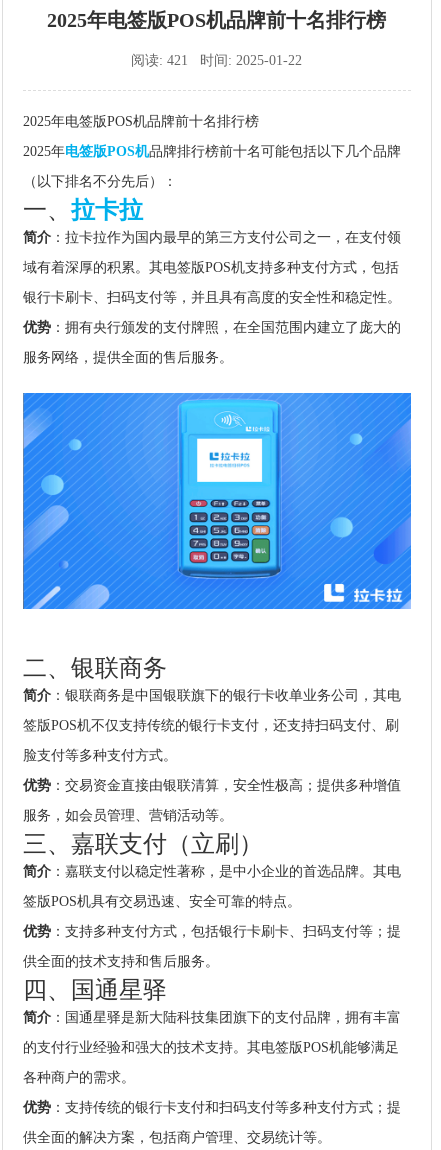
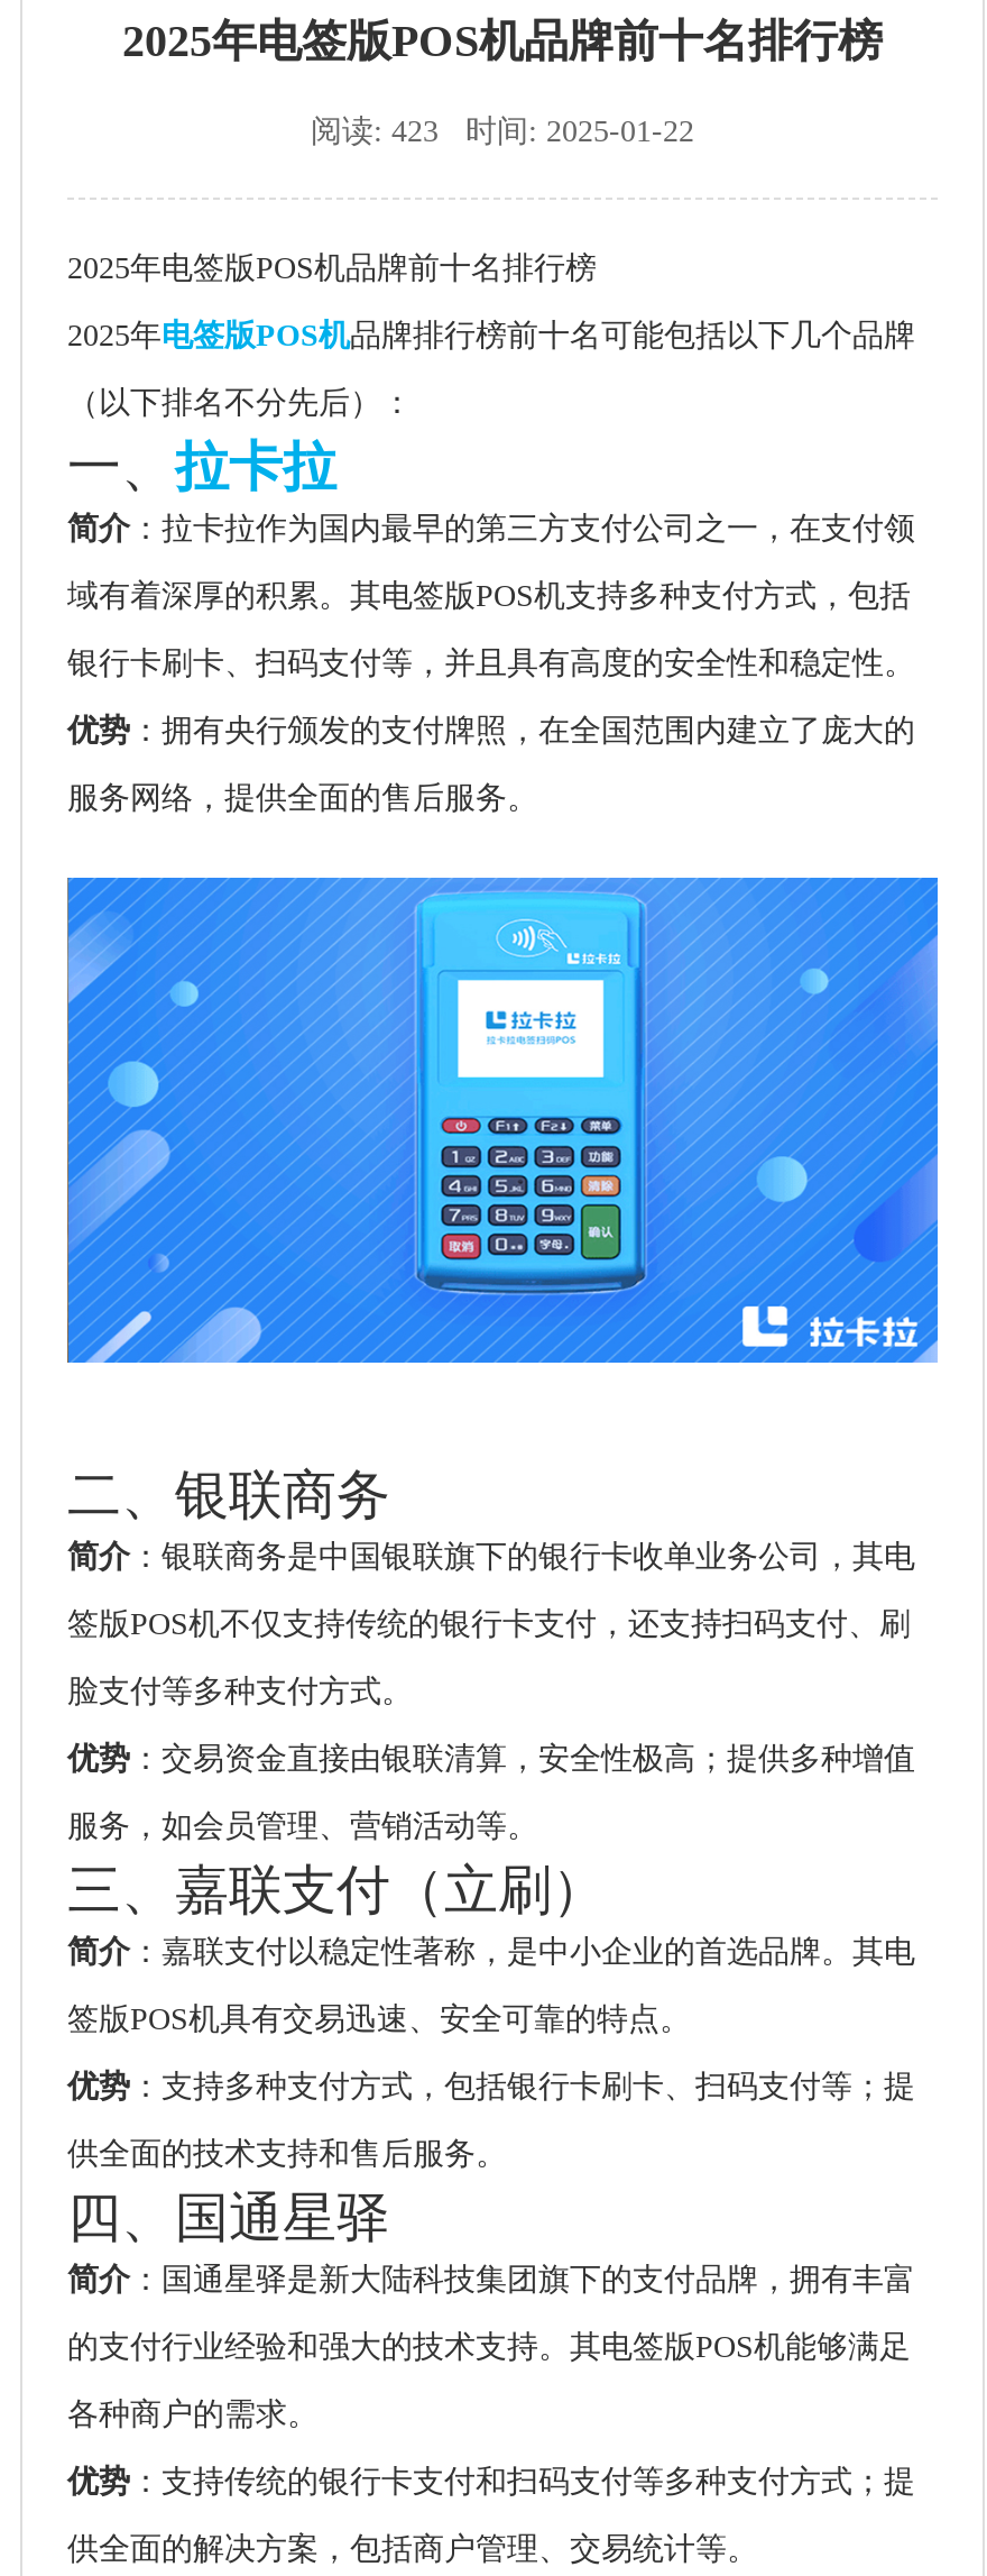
- 阅读: 421 时间: 2025-01-22
+ 阅读: 423 时间: 2025-01-22
